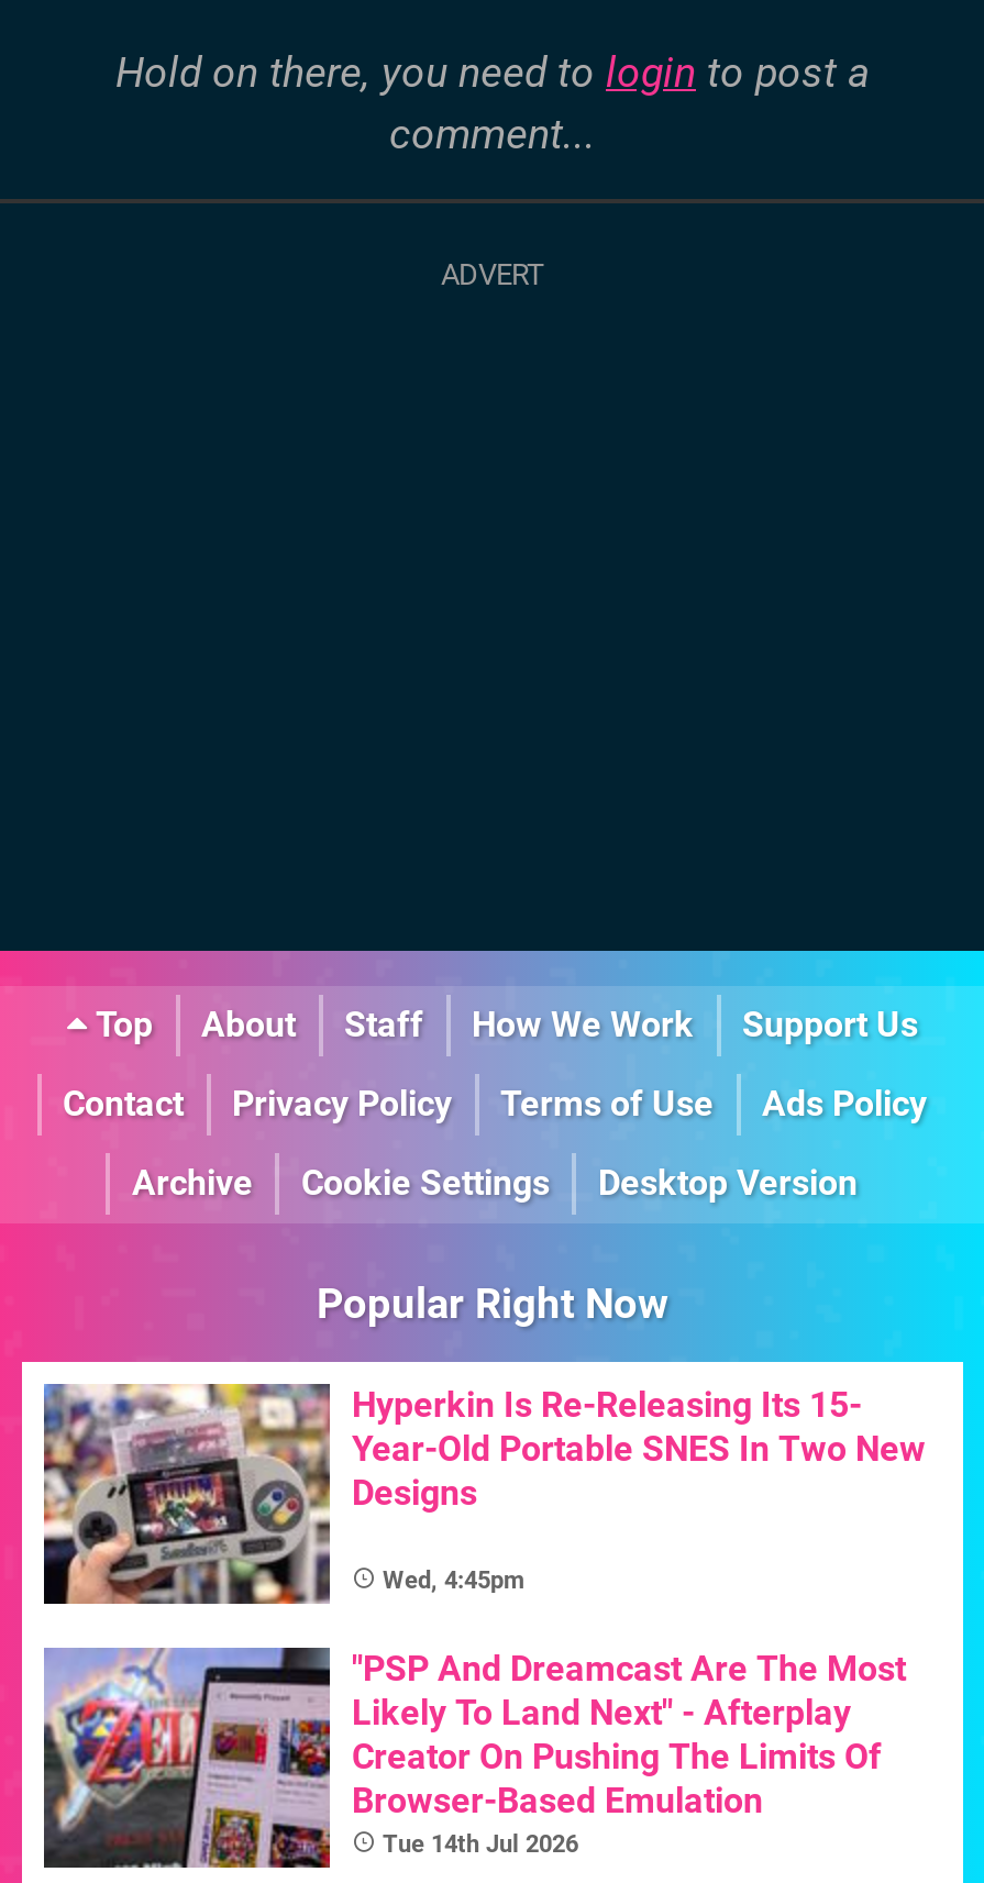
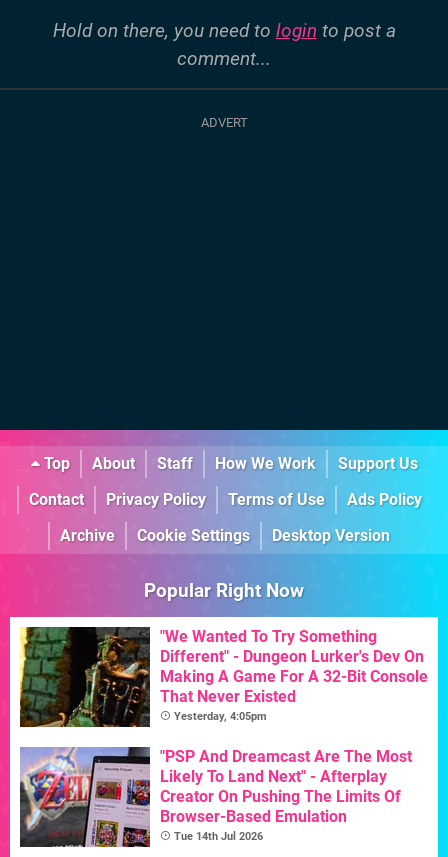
- [image]
- Hyperkin Is Re-Releasing Its 15-
- Year-Old Portable SNES In Two New
- Designs
- Wed, 4:45pm
+ [image]
+ "We Wanted To Try Something
+ Different" - Dungeon Lurker's Dev On
+ Making A Game For A 32-Bit Console
+ That Never Existed
+ Yesterday, 4:05pm
